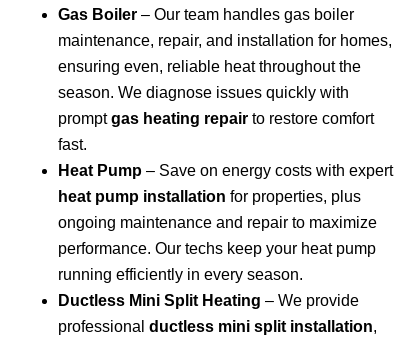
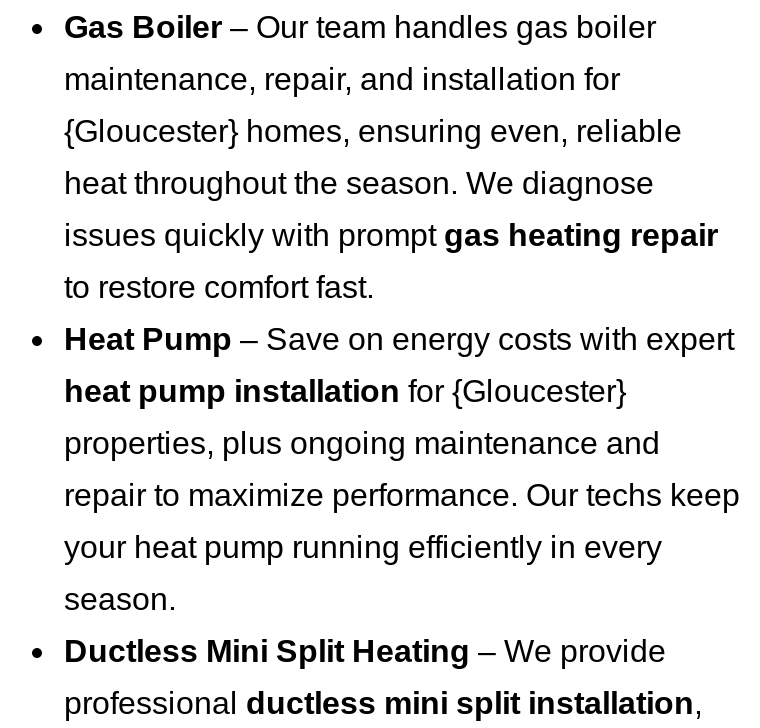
- maintenance, repair, and installation for homes,
+ maintenance, repair, and installation for

- ensuring even, reliable heat throughout the
+ {Gloucester} homes, ensuring even, reliable

- season. We diagnose issues quickly with
+ heat throughout the season. We diagnose

- prompt gas heating repair to restore comfort
+ issues quickly with prompt gas heating repair

- fast.
+ to restore comfort fast.

- heat pump installation for properties, plus
- ongoing maintenance and repair to maximize
- performance. Our techs keep your heat pump
- running efficiently in every season.
+ heat pump installation for {Gloucester}
+ properties, plus ongoing maintenance and
+ repair to maximize performance. Our techs keep
+ your heat pump running efficiently in every
+ season.
